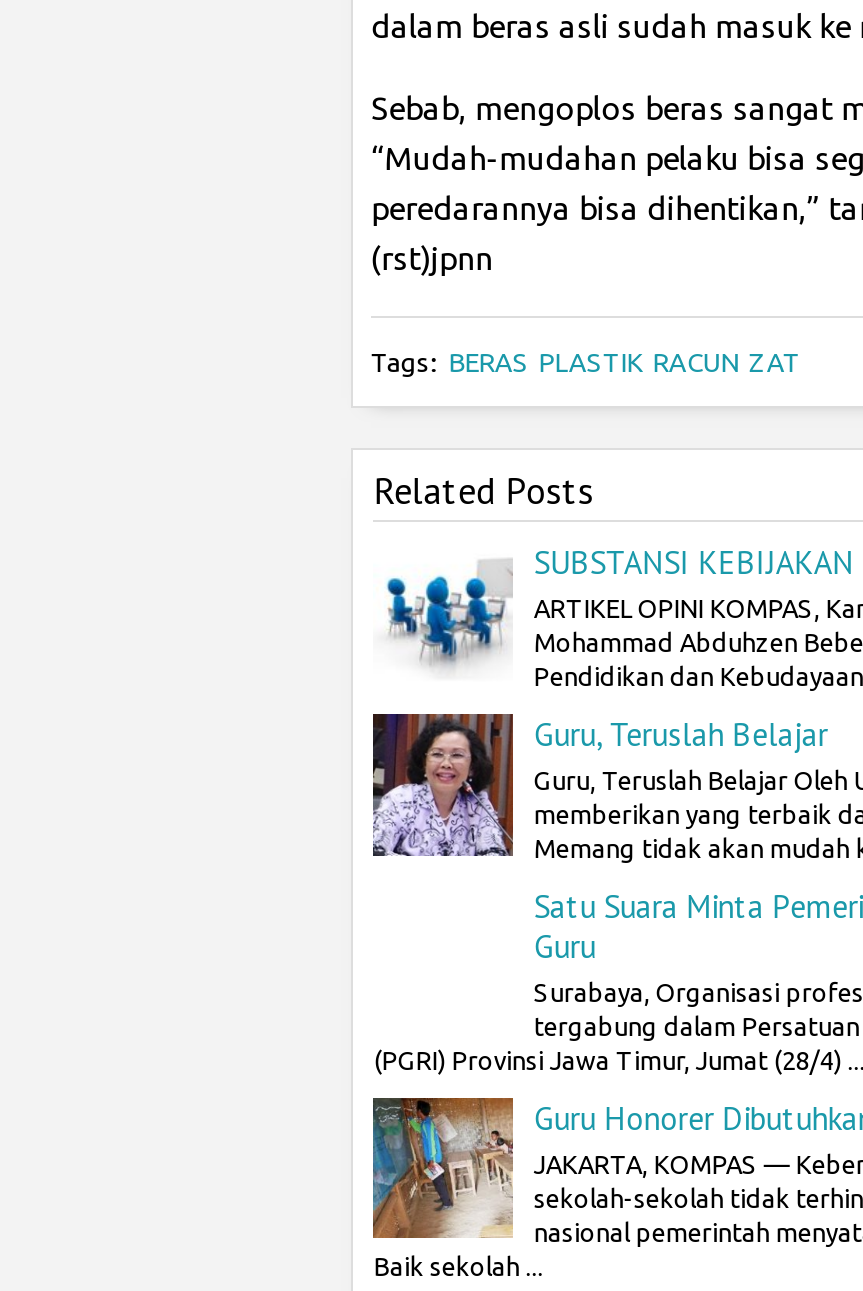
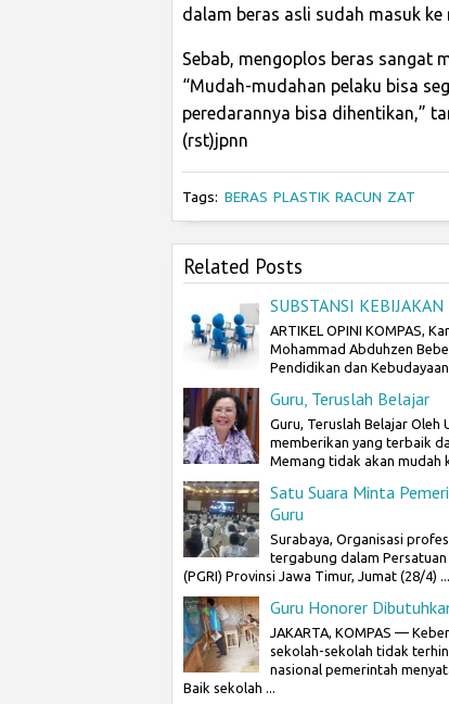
+ [image]
